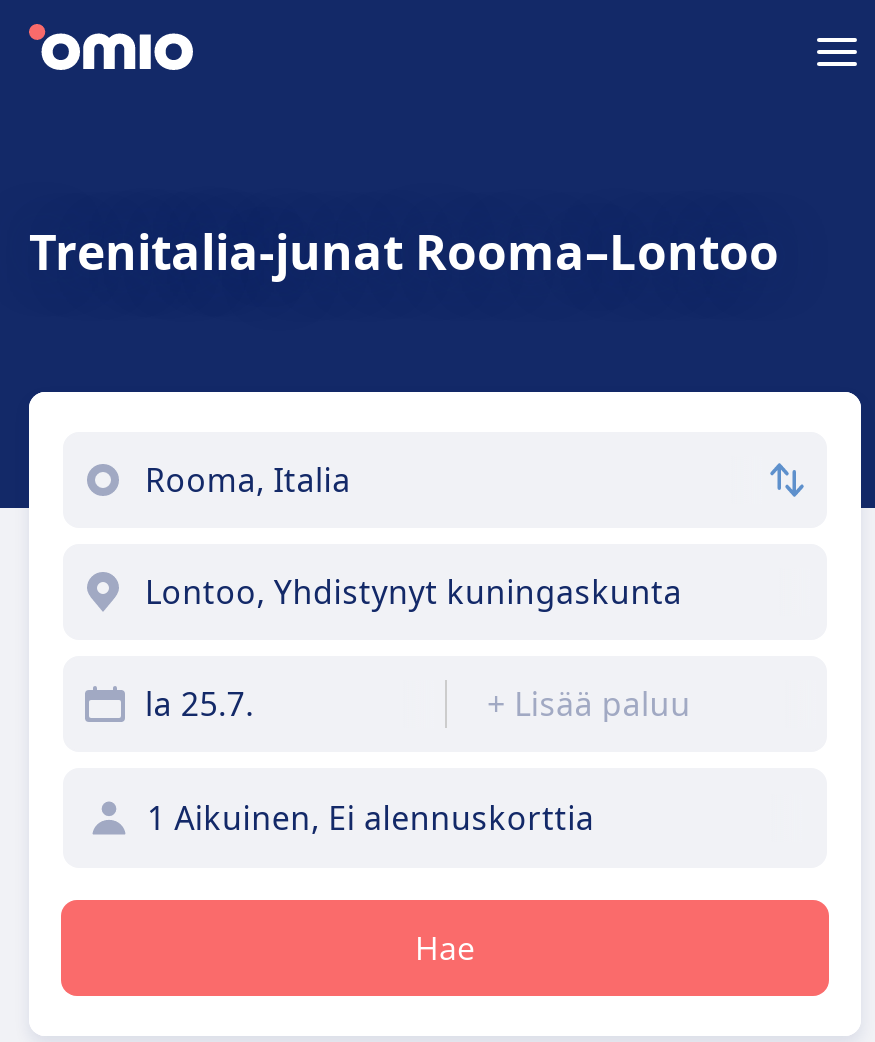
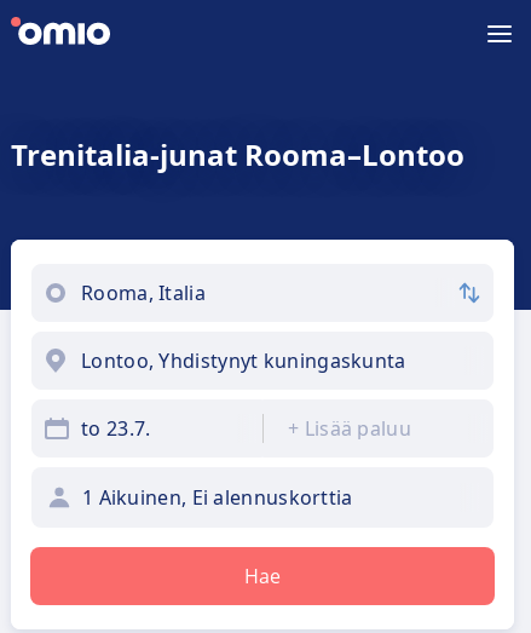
- la 25.7.
+ to 23.7.
